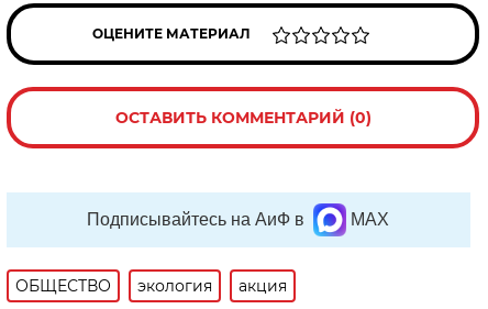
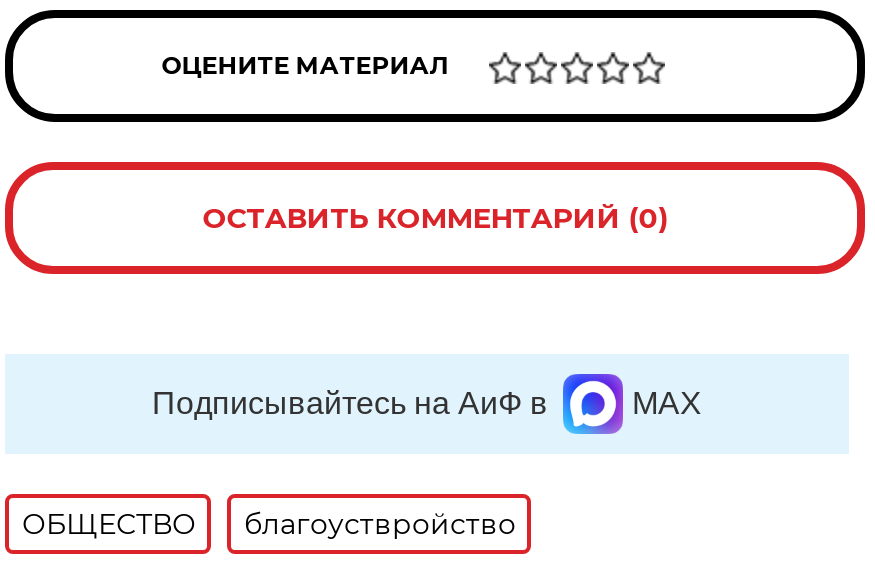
- экология
- акция
+ благоуствройство
